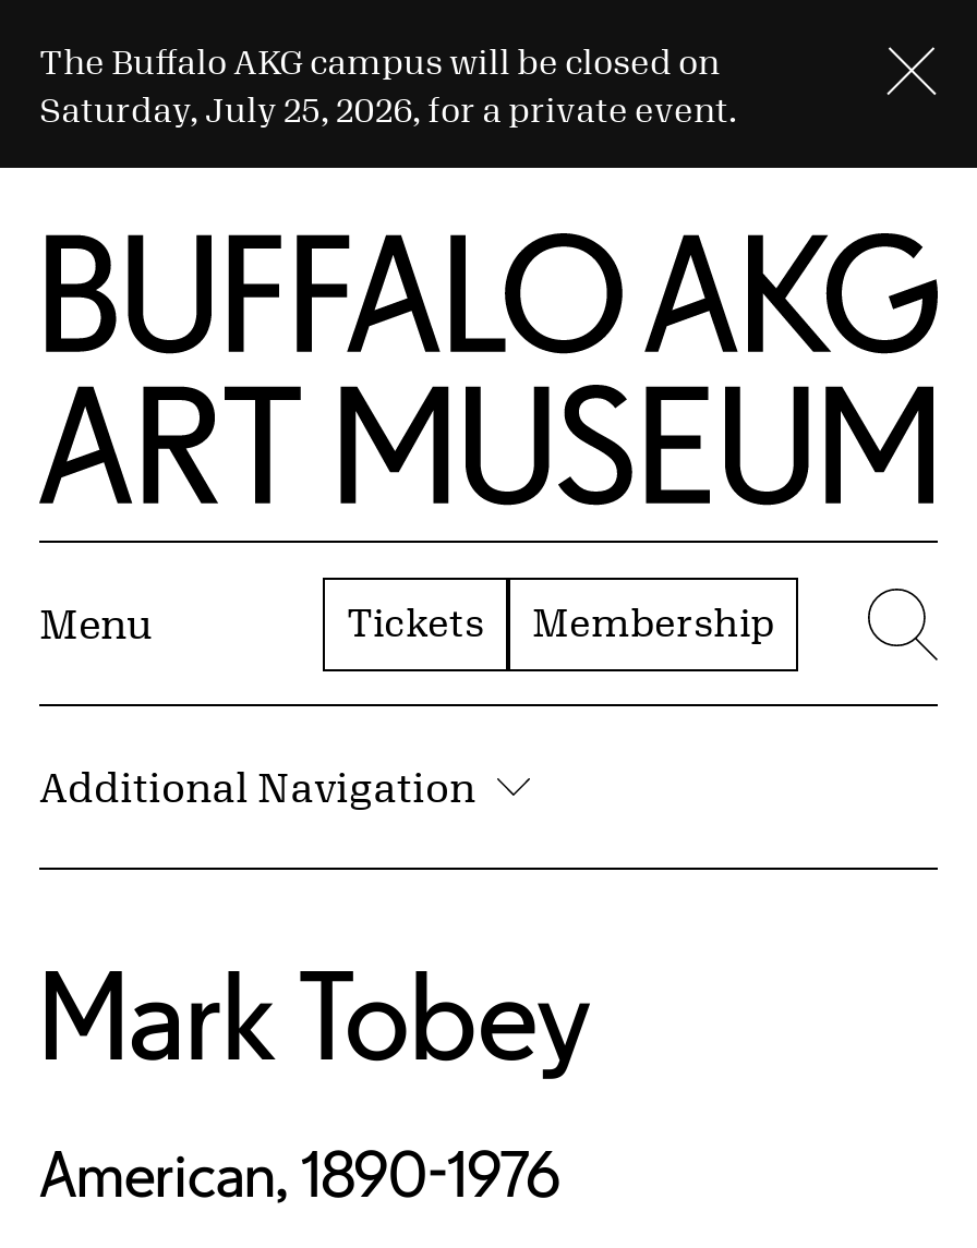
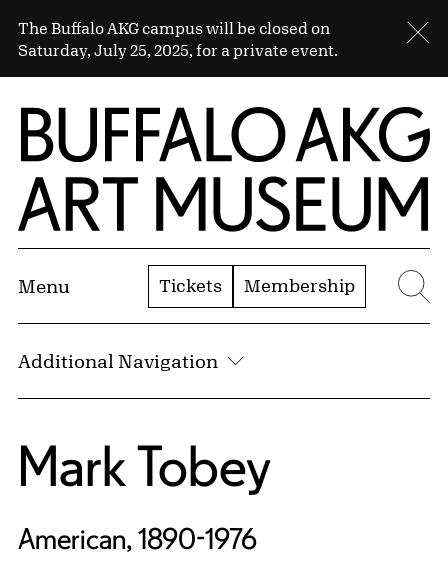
- Saturday, July 25, 2026, for a private event.
+ Saturday, July 25, 2025, for a private event.
